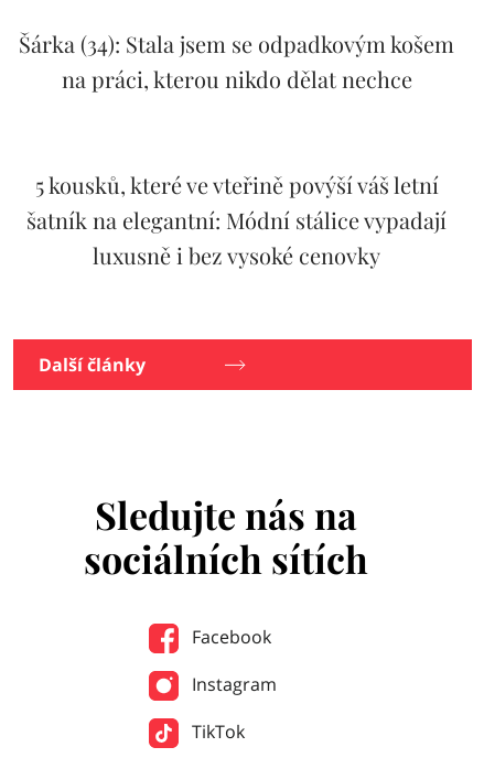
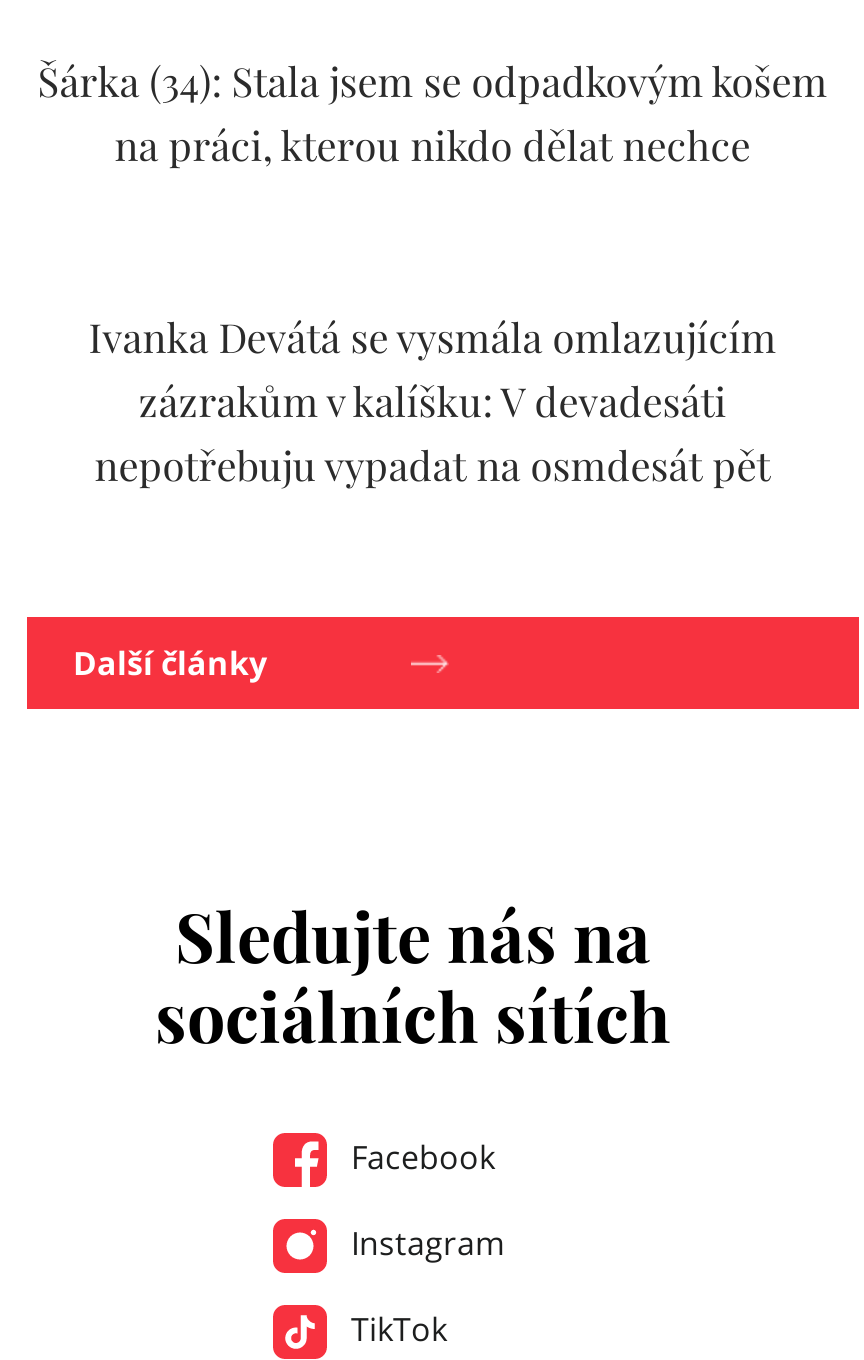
- 5 kousků, které ve vteřině povýší váš letní
- šatník na elegantní: Módní stálice vypadají
- luxusně i bez vysoké cenovky
+ Ivanka Devátá se vysmála omlazujícím
+ zázrakům v kalíšku: V devadesáti
+ nepotřebuju vypadat na osmdesát pět
